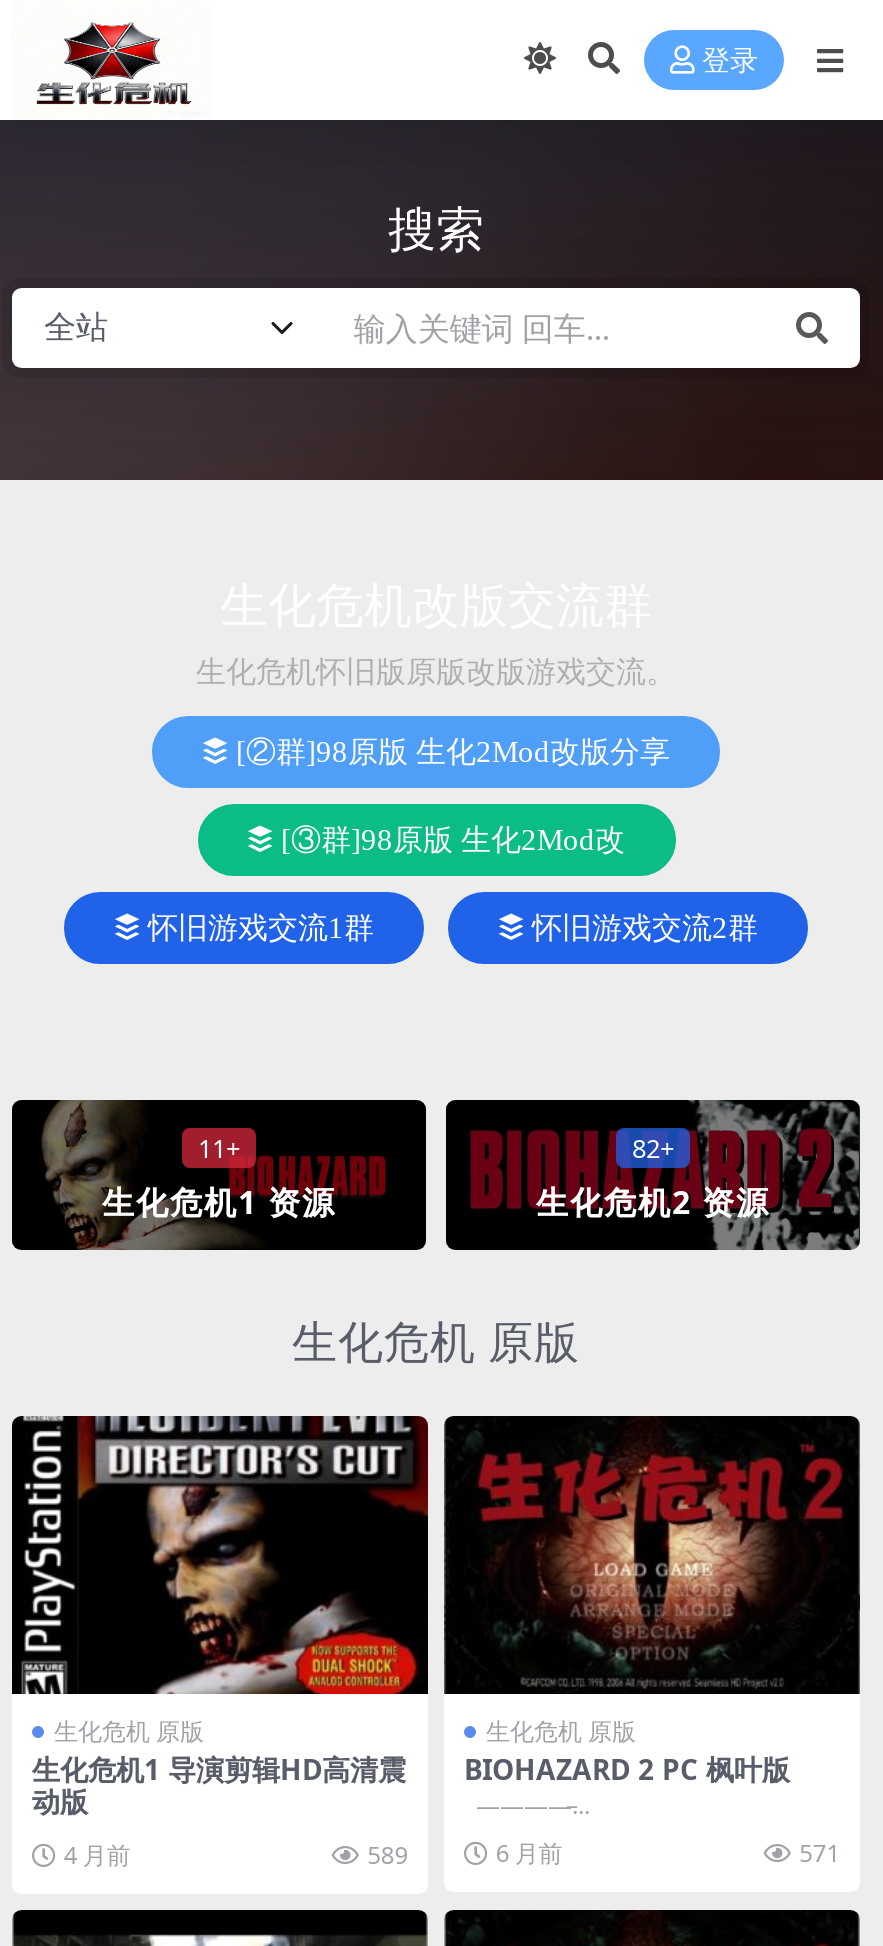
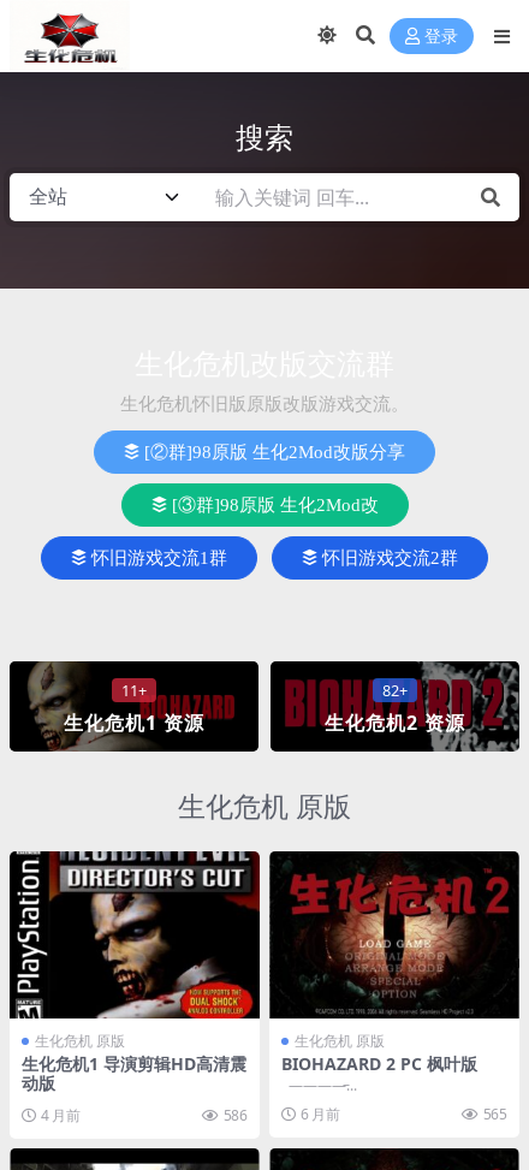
- 589
+ 586

- 571
+ 565
